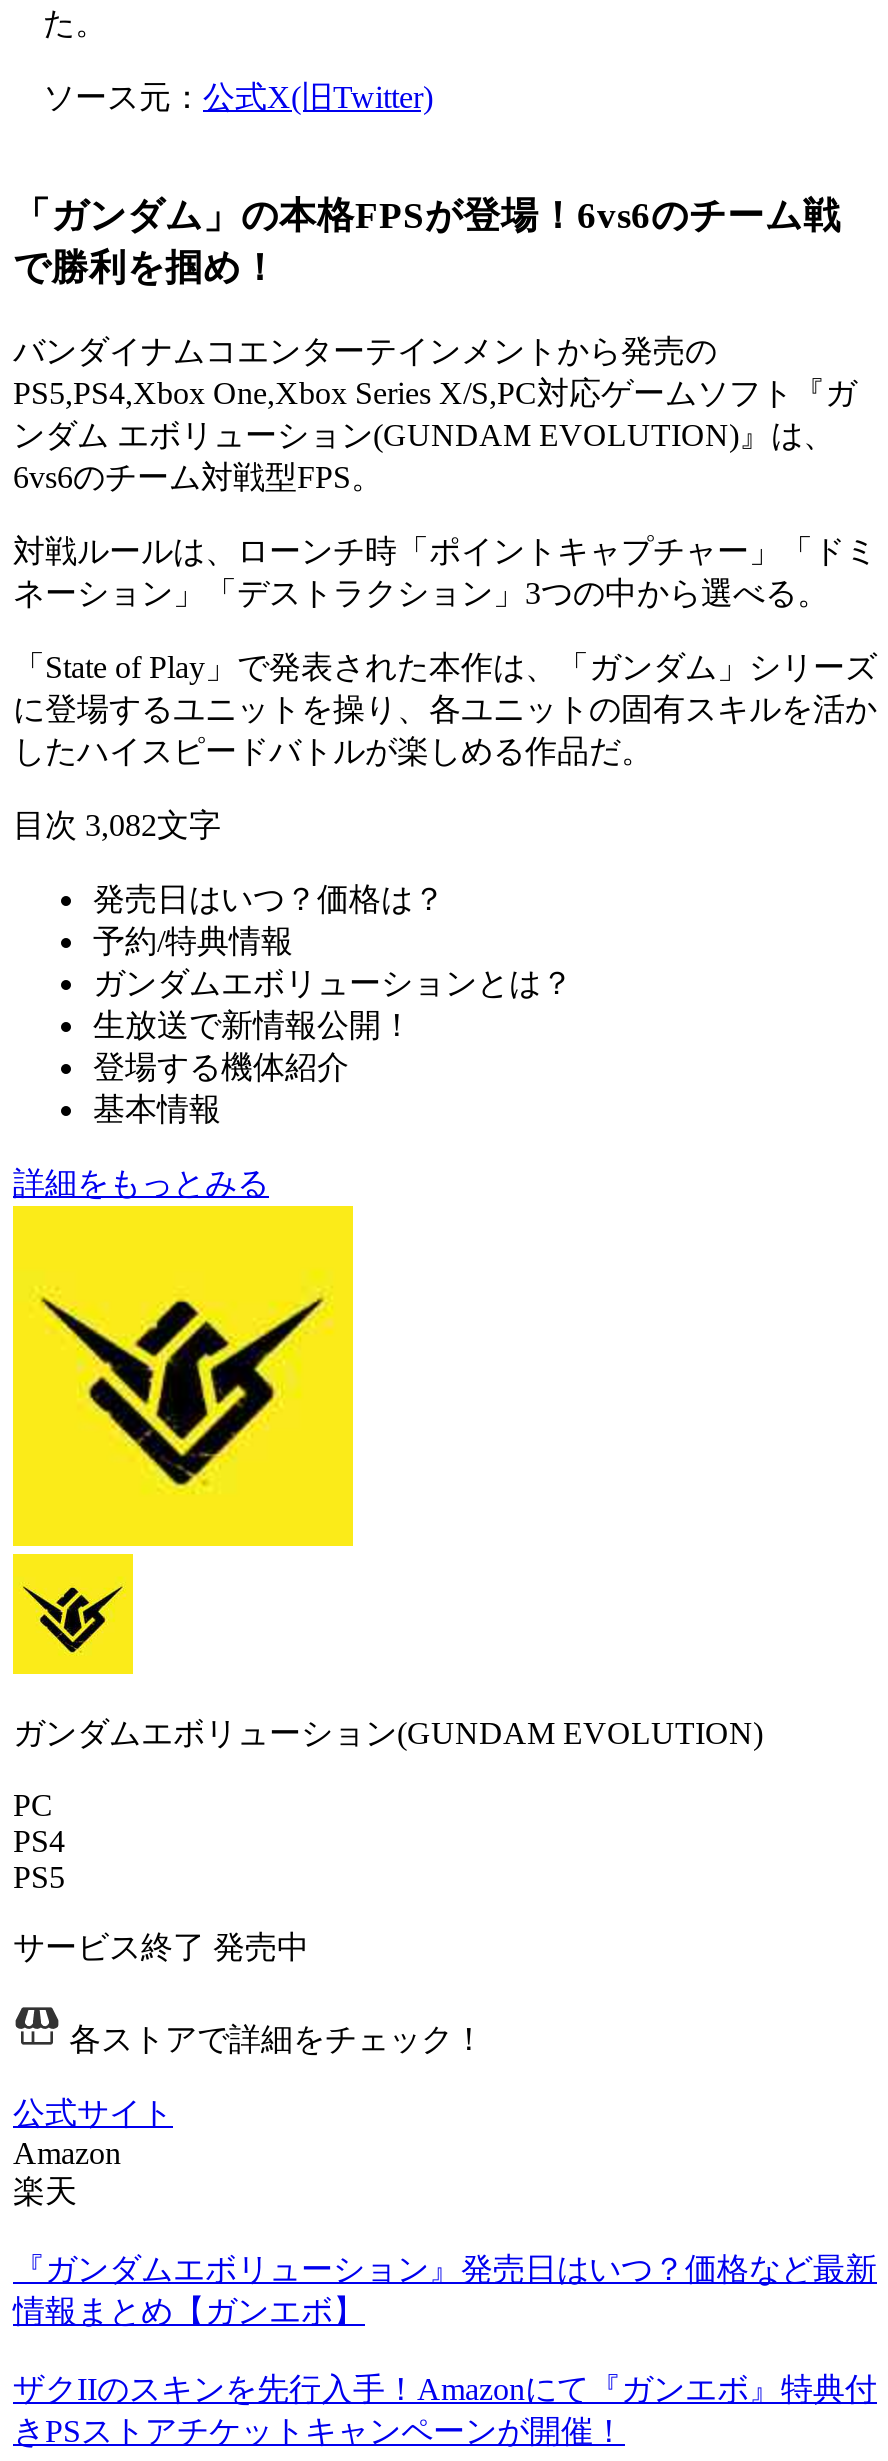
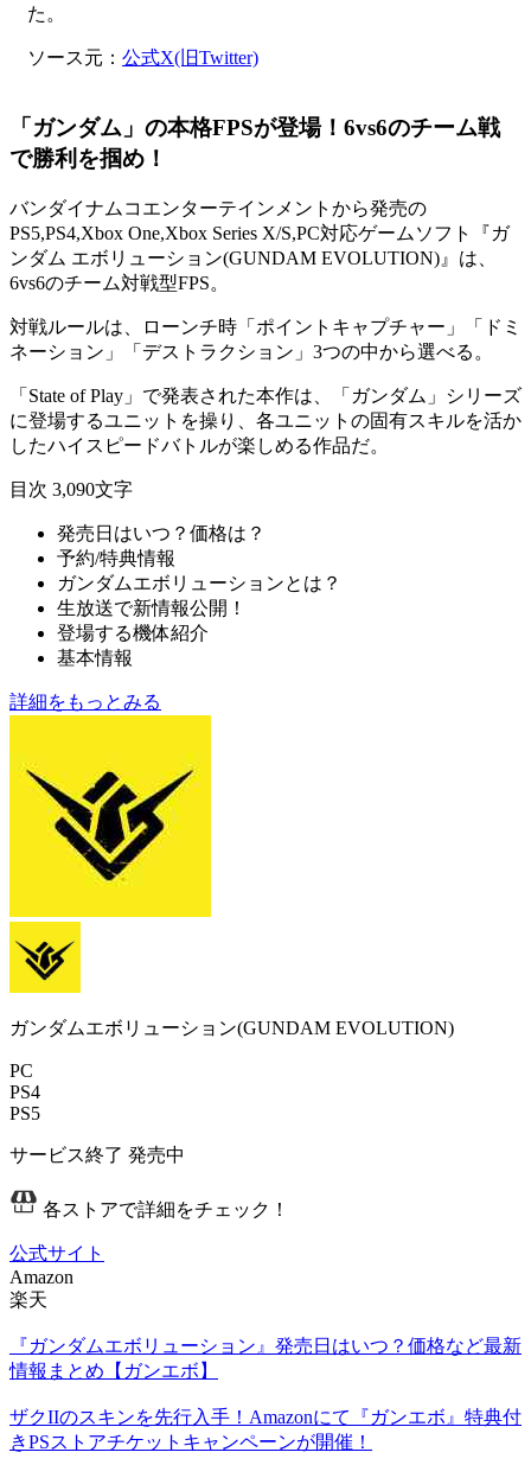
- 目次 3,082文字
+ 目次 3,090文字
